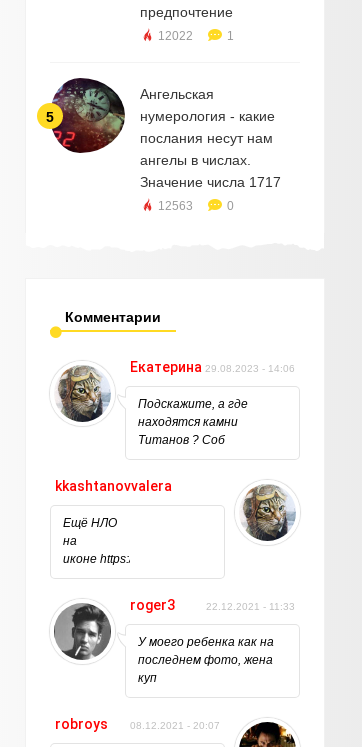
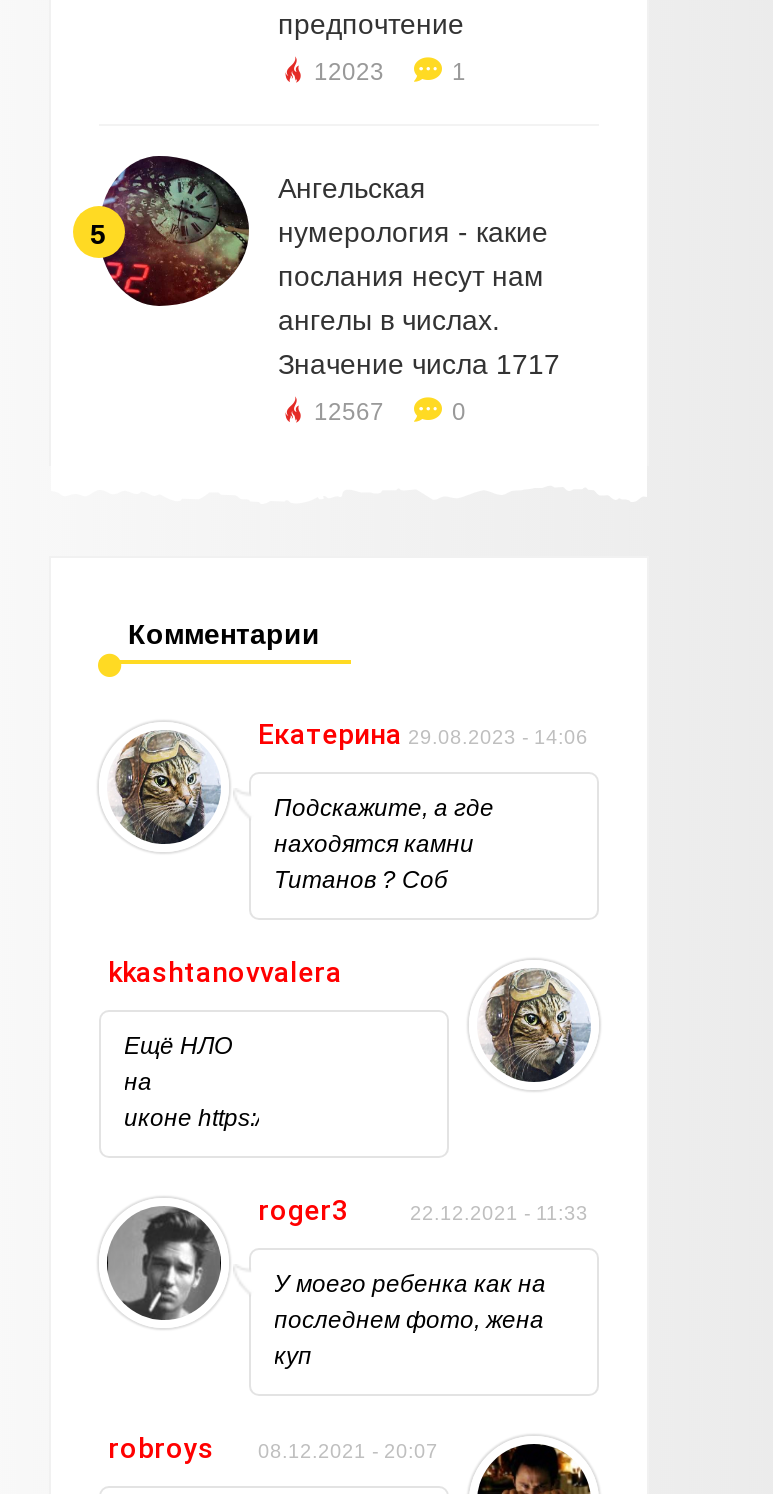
- 12022
+ 12023

- 12563
+ 12567
